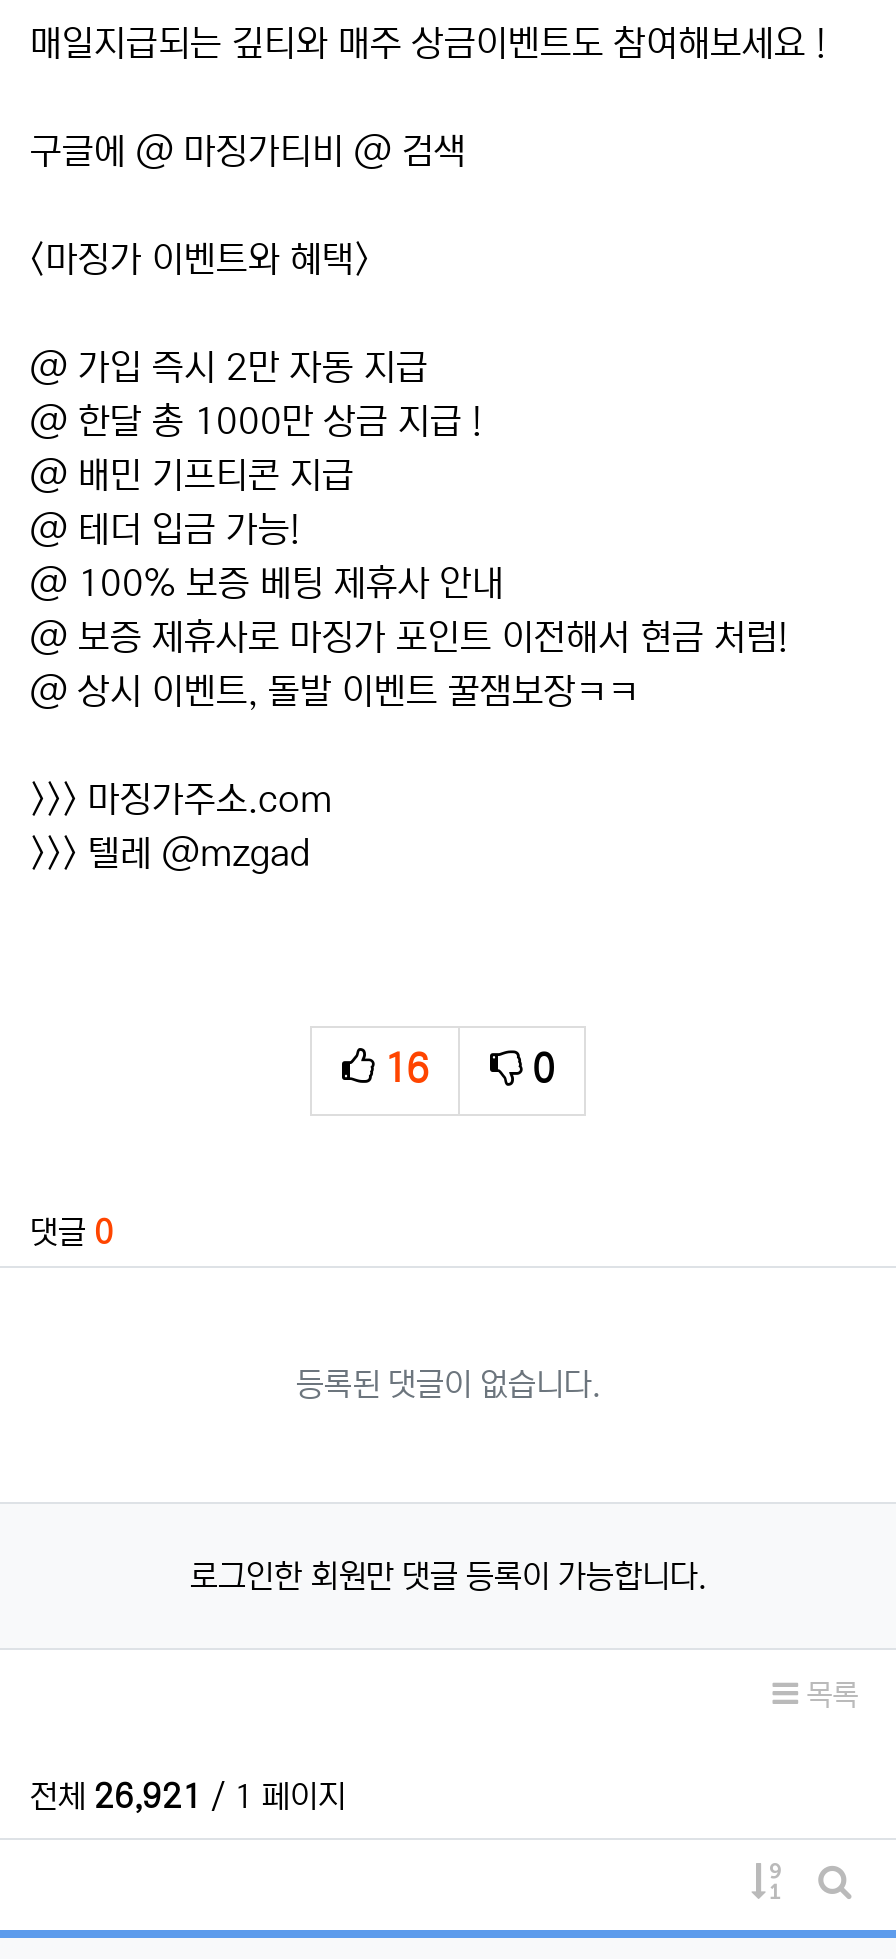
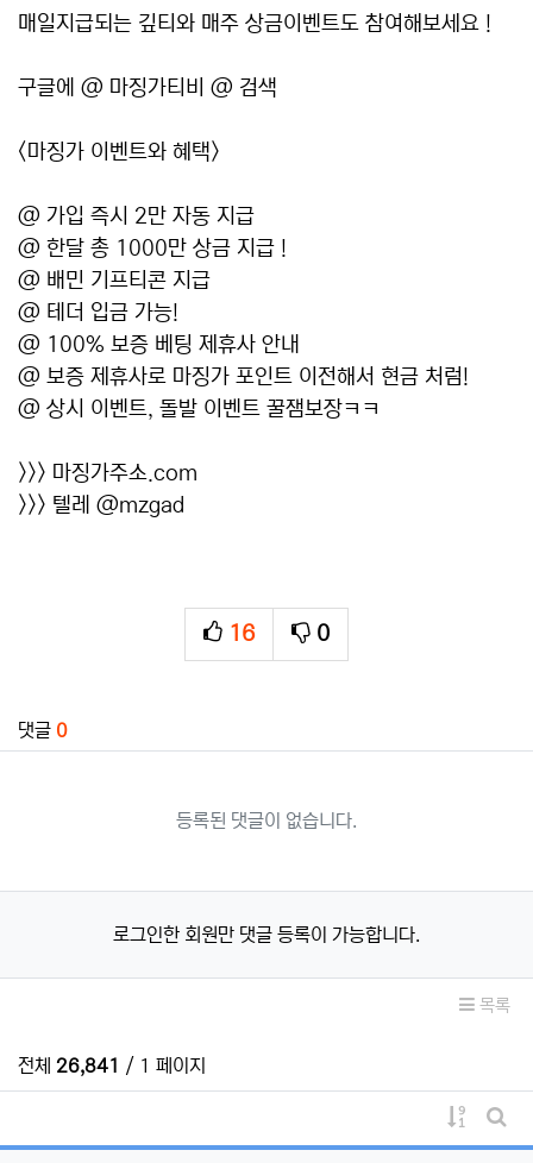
- 전체 26,921 / 1 페이지
+ 전체 26,841 / 1 페이지
